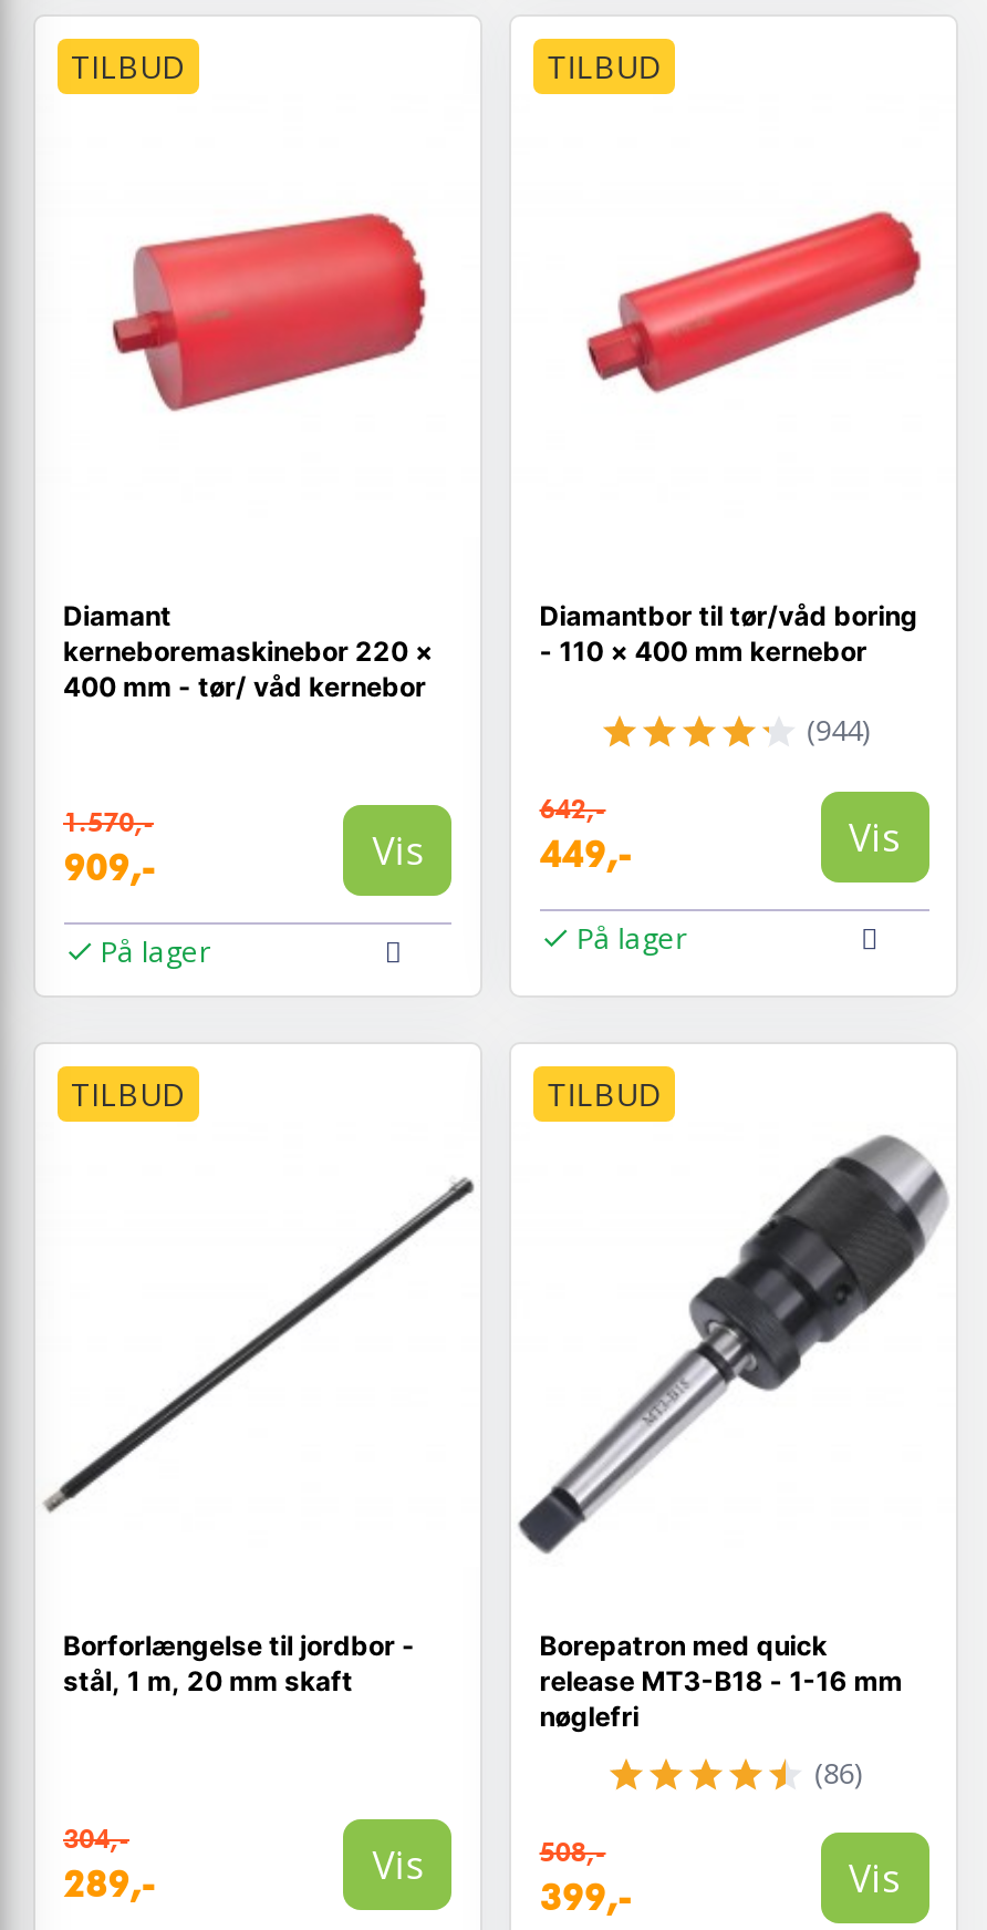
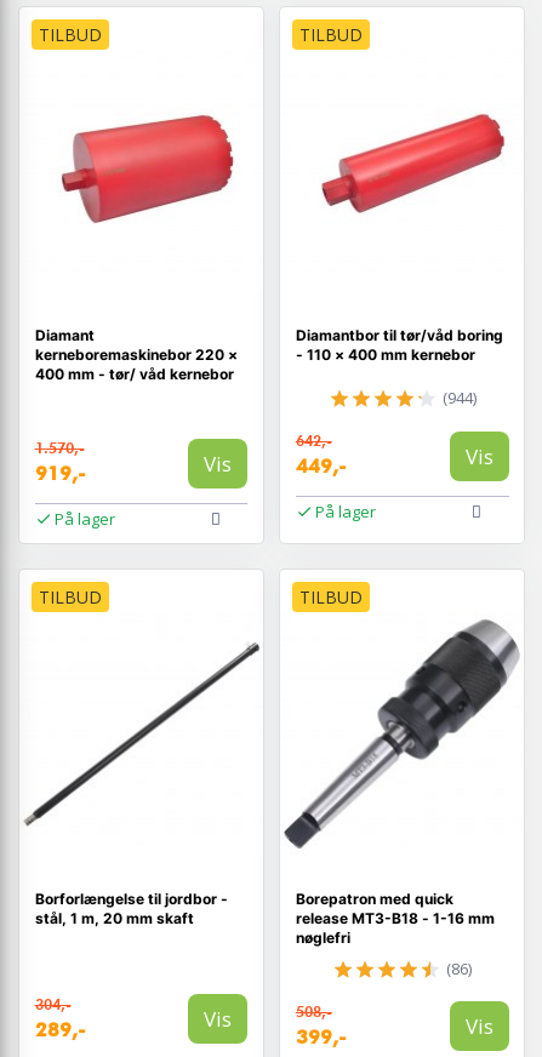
- 909,-
+ 919,-
